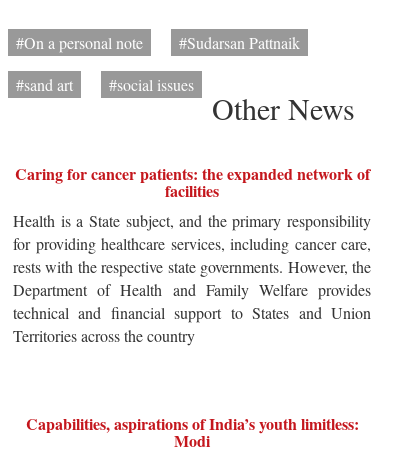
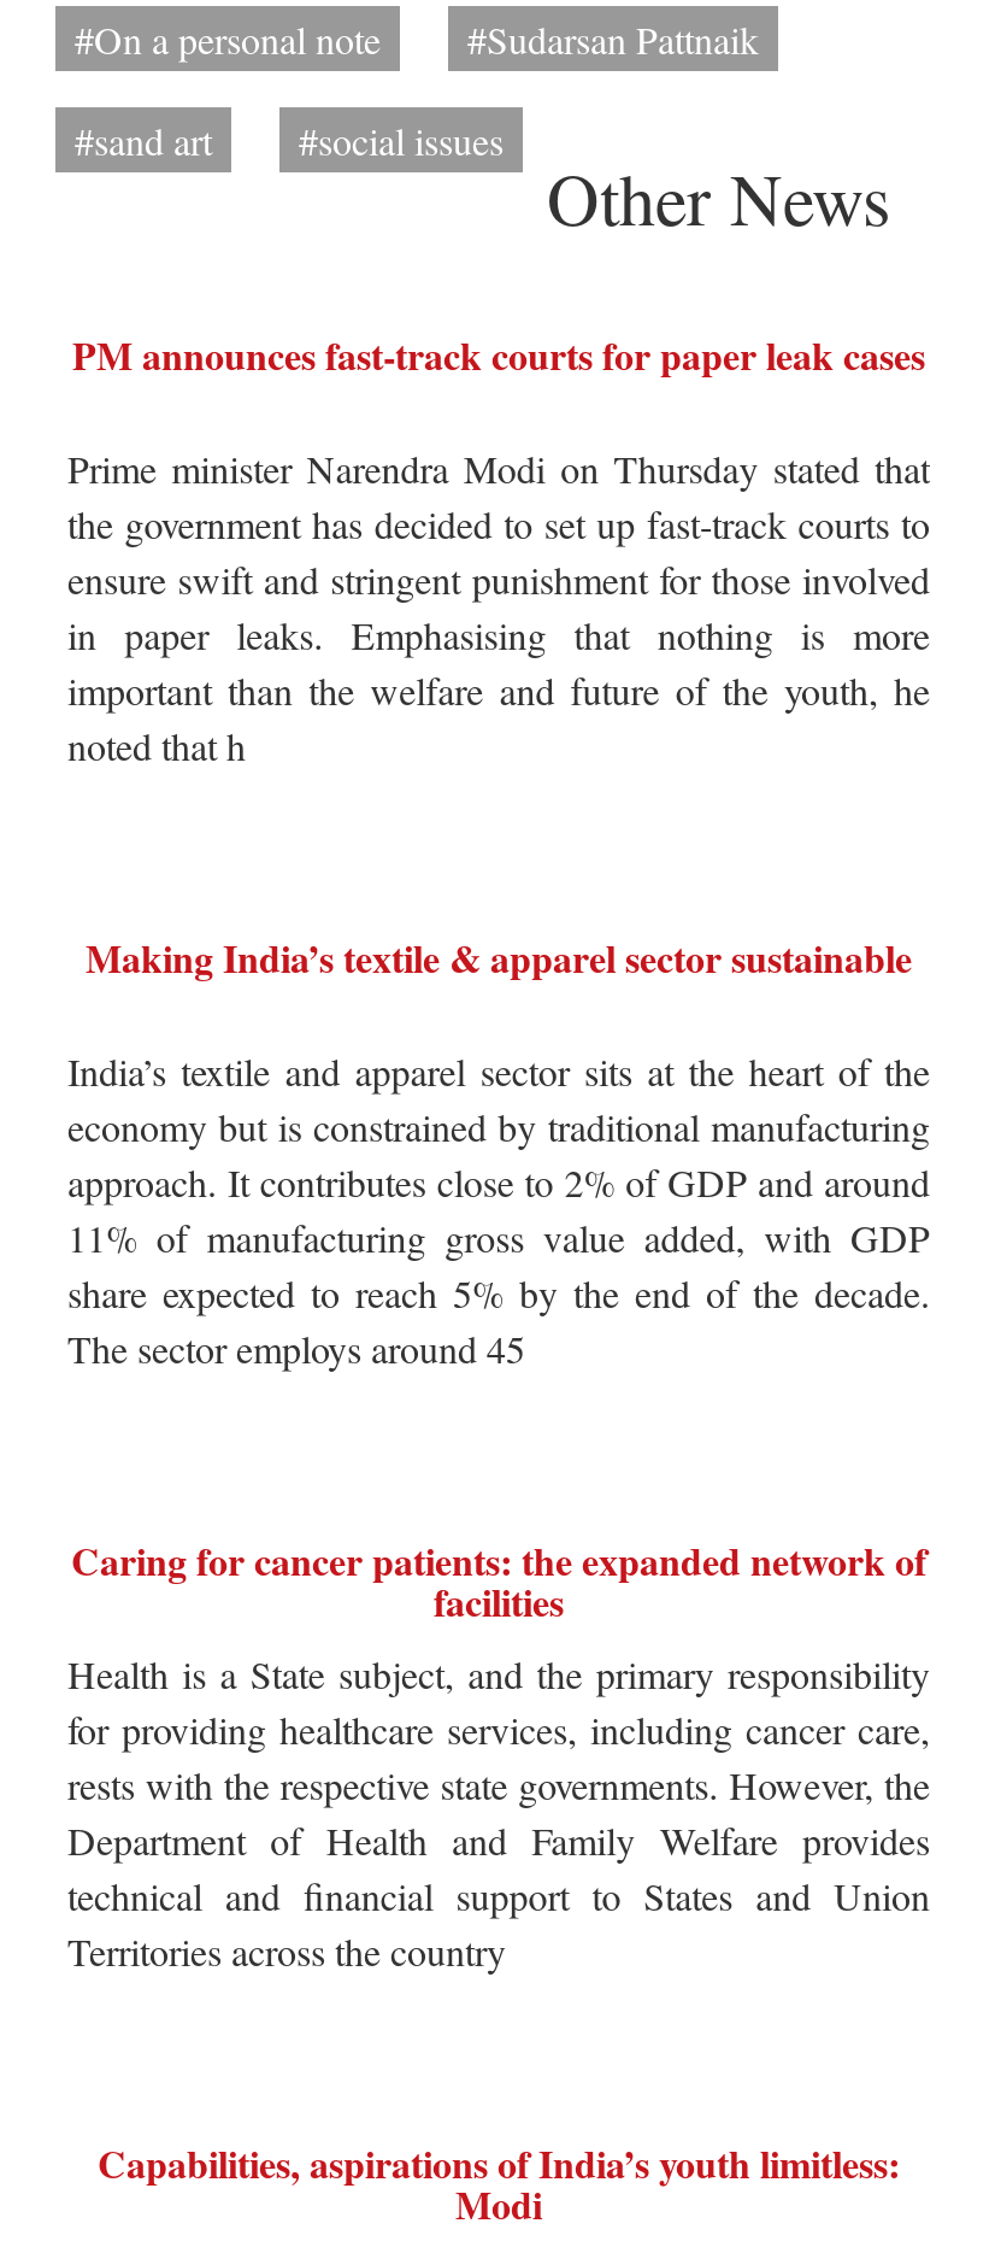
+ PM announces fast-track courts for paper leak cases
+ Prime minister Narendra Modi on Thursday stated that
+ the government has decided to set up fast-track courts to
+ ensure swift and stringent punishment for those involved
+ in paper leaks. Emphasising that nothing is more
+ important than the welfare and future of the youth, he
+ noted that h

+ Making India’s textile & apparel sector sustainable
+ India’s textile and apparel sector sits at the heart of the
+ economy but is constrained by traditional manufacturing
+ approach. It contributes close to 2% of GDP and around
+ 11% of manufacturing gross value added, with GDP
+ share expected to reach 5% by the end of the decade.
+ The sector employs around 45
